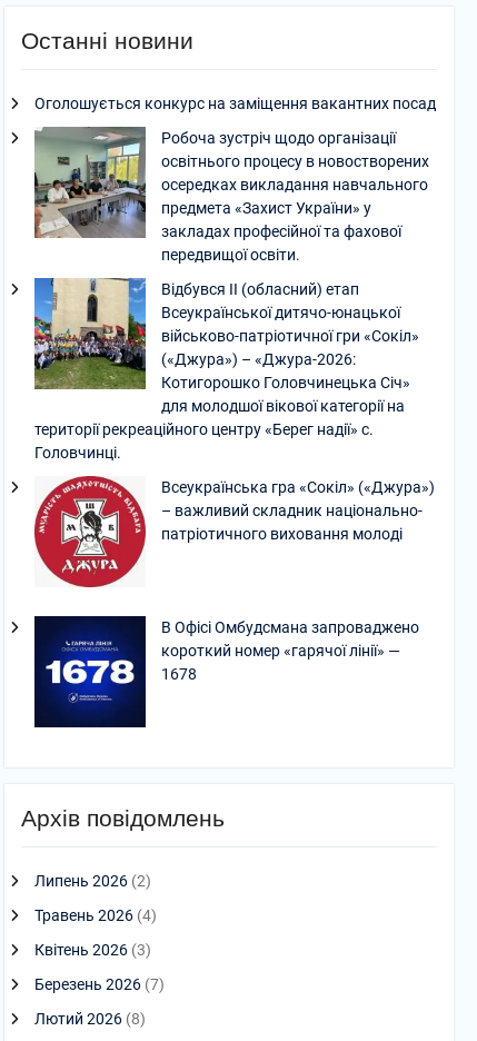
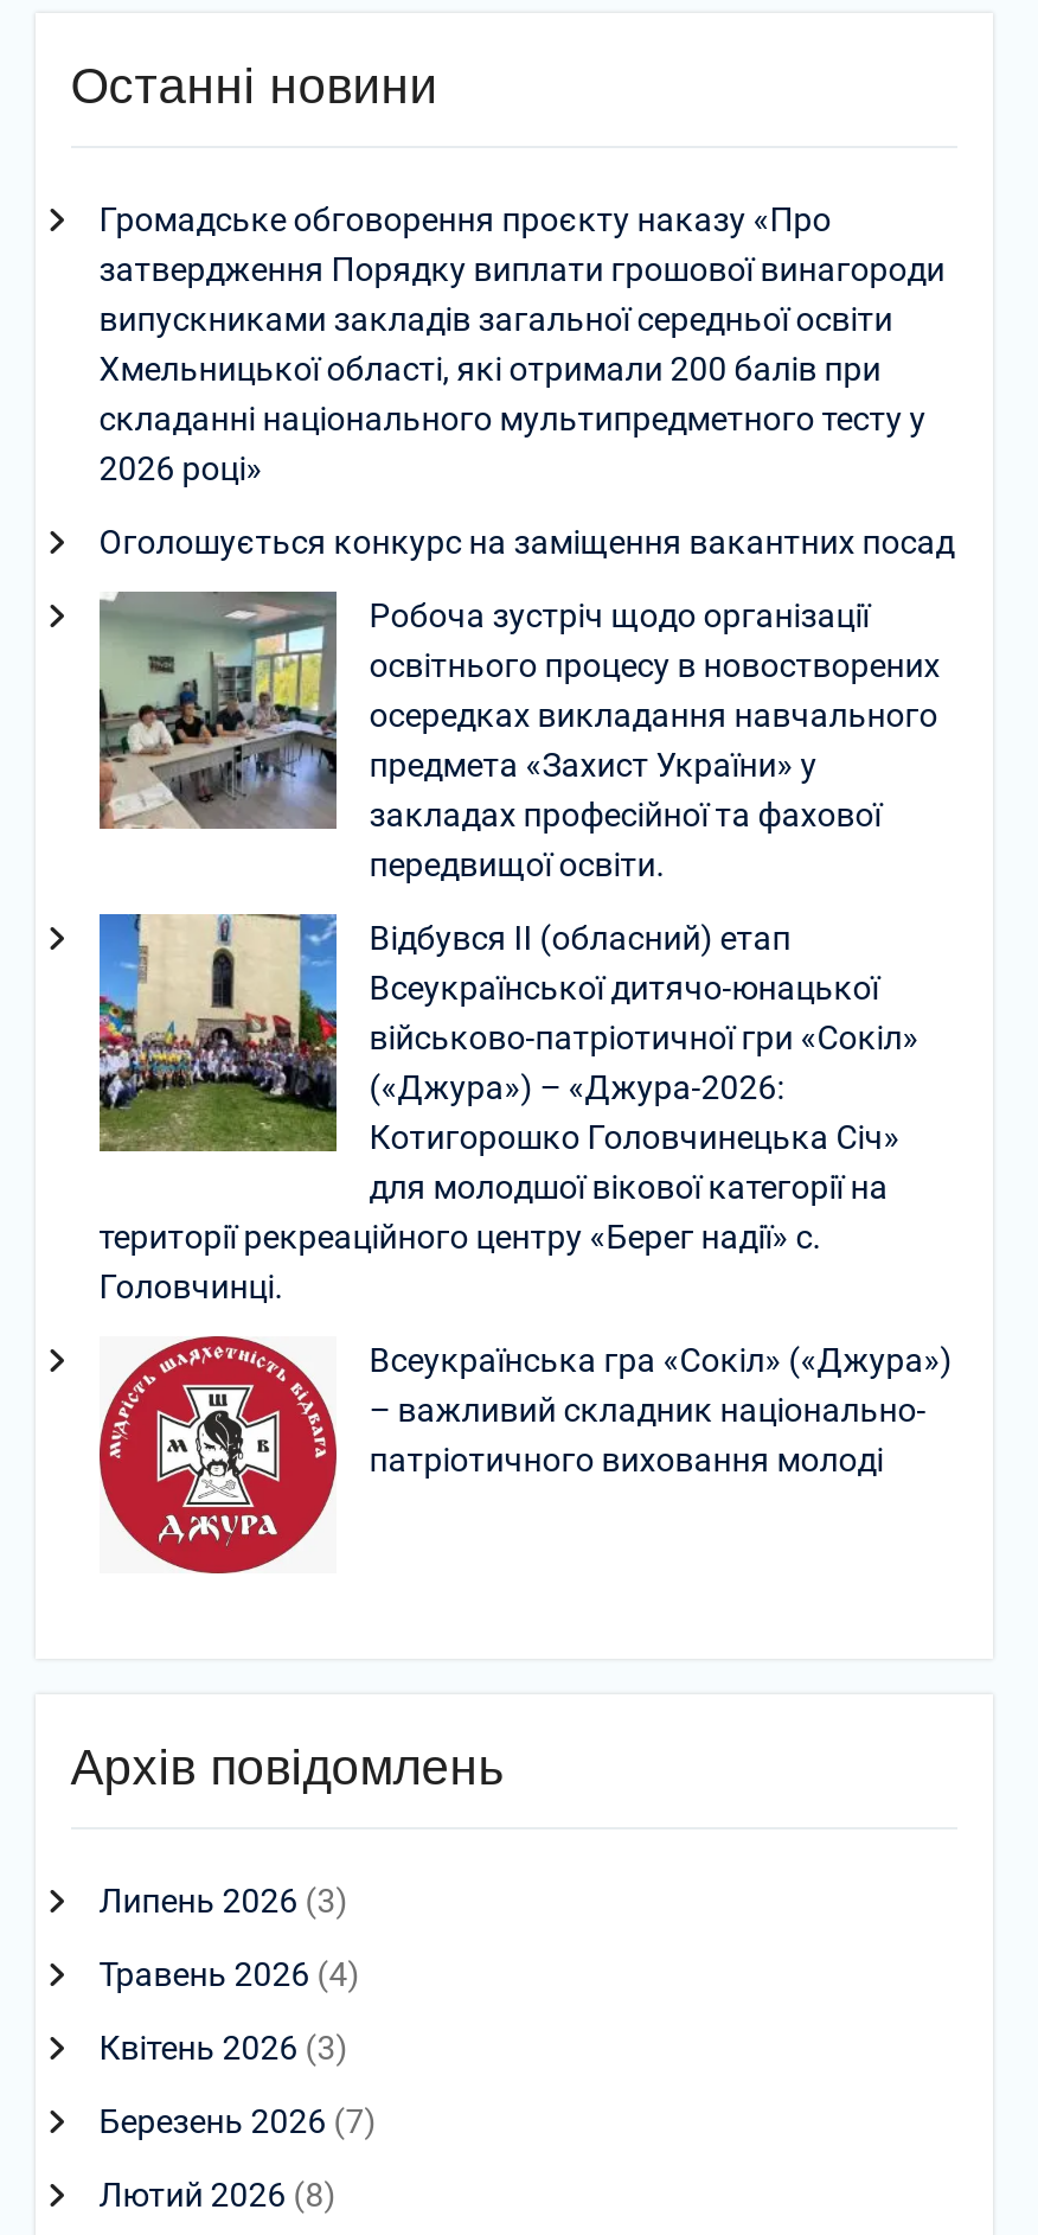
+ Громадське обговорення проєкту наказу «Про
+ затвердження Порядку виплати грошової винагороди
+ випускниками закладів загальної середньої освіти
+ Хмельницької області, які отримали 200 балів при
+ складанні національного мультипредметного тесту у
+ 2026 році»

moved down: [image] | Оголошується конкурс на заміщення вакантних посад | Робоча зустріч щодо організації | ... | – важливий складник національно- | патріотичного виховання молоді

- [image]
- В Офісі Омбудсмана запроваджено
- короткий номер «гарячої лінії» —
- 1678

- Липень 2026 (2)
+ Липень 2026 (3)
